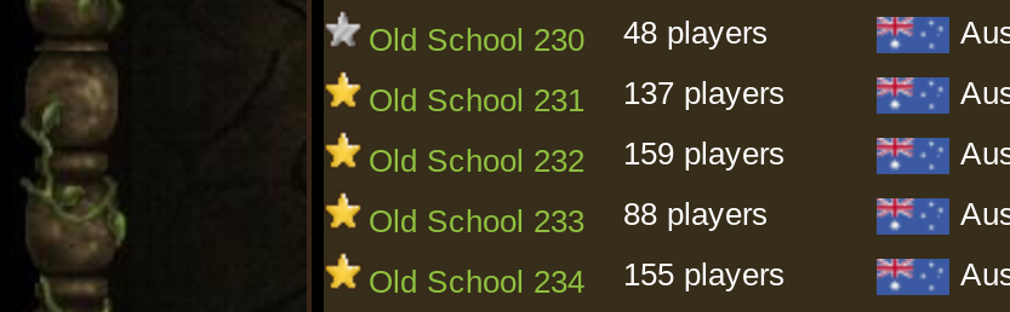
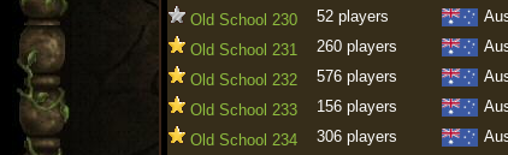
- Old School 230 48 players
+ Old School 230 52 players

- Old School 231 137 players
+ Old School 231 260 players

- Old School 232 159 players
+ Old School 232 576 players

- Old School 233 88 players
+ Old School 233 156 players

- Old School 234 155 players
+ Old School 234 306 players
